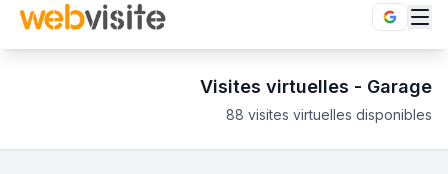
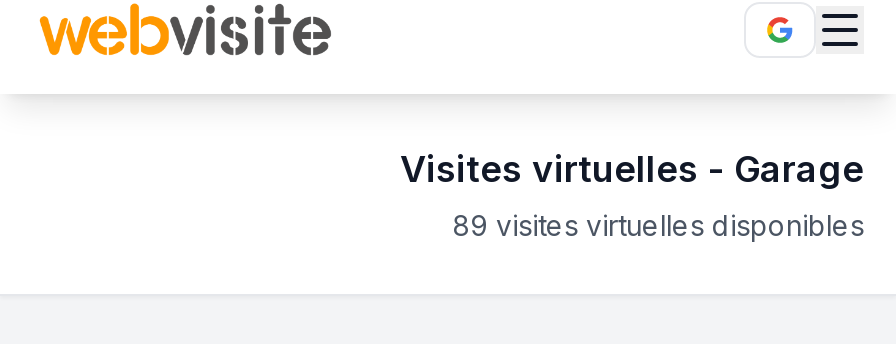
- 88 visites virtuelles disponibles
+ 89 visites virtuelles disponibles
